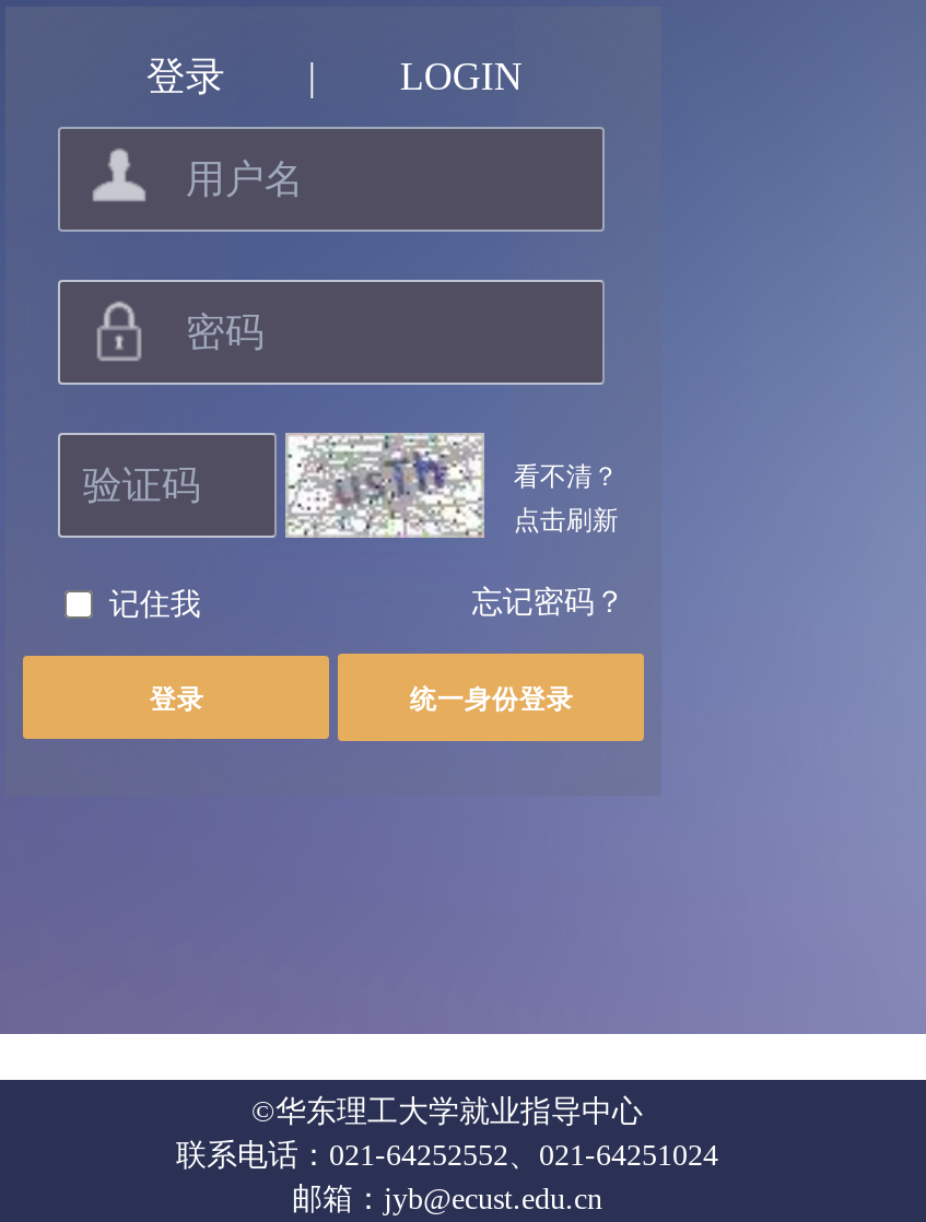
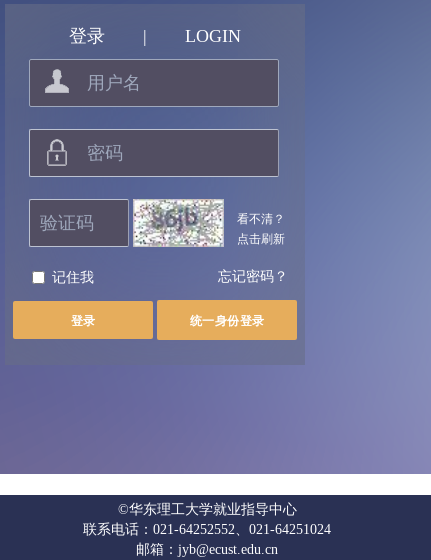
- [image]
+ [image]
